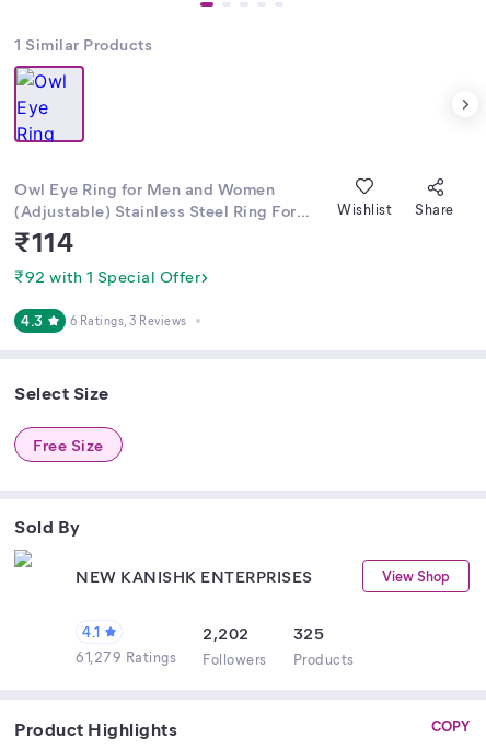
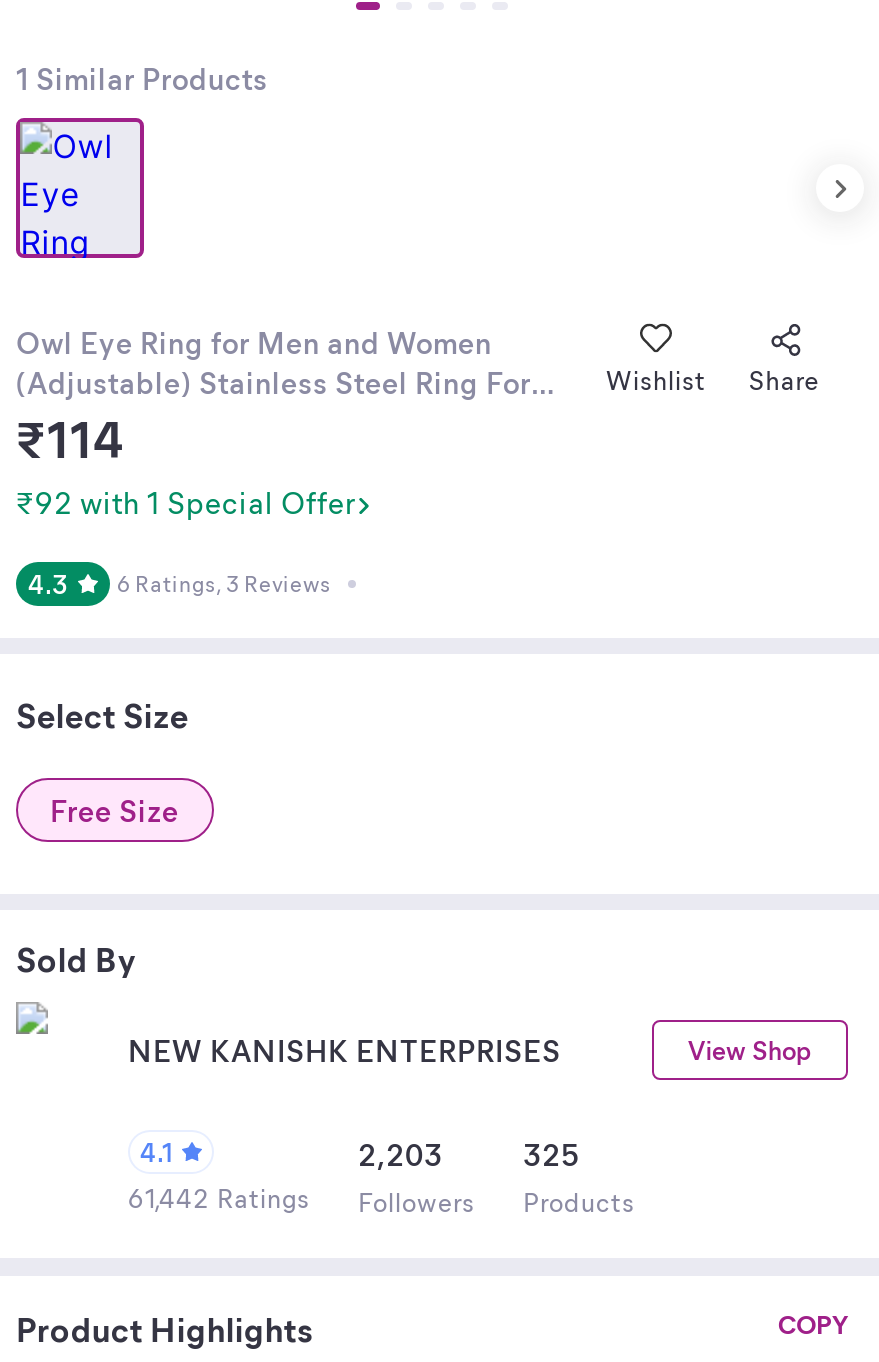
- 2,202 325
+ 2,203 325

- 61,279 Ratings Followers Products
+ 61,442 Ratings Followers Products
